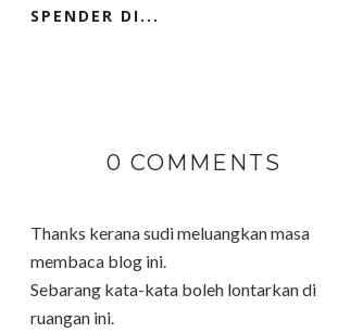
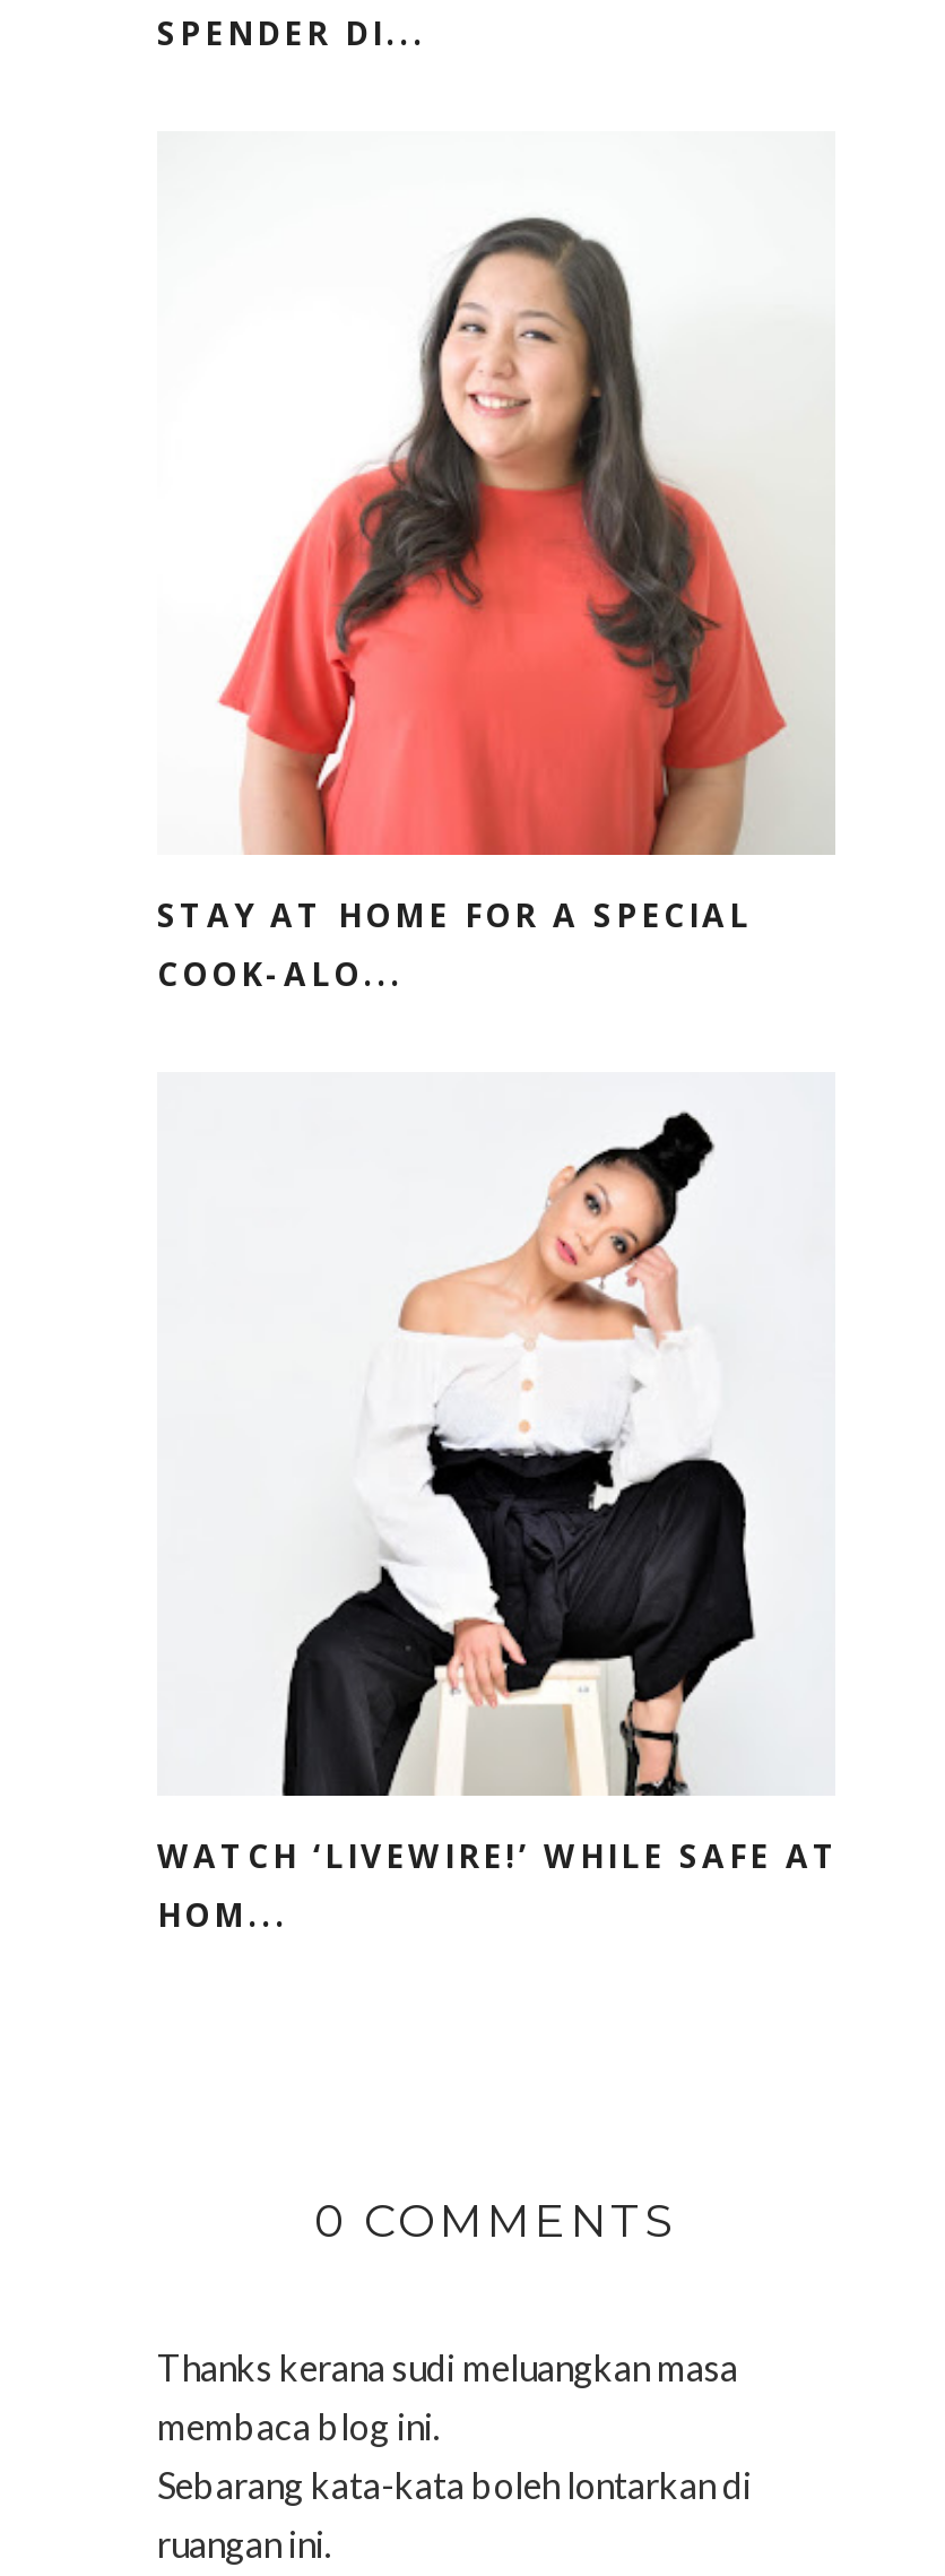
+ [image]
+ STAY AT HOME FOR A SPECIAL
+ COOK-ALO...

+ [image]
+ WATCH ‘LIVEWIRE!’ WHILE SAFE AT
+ HOM...

+ [image]
